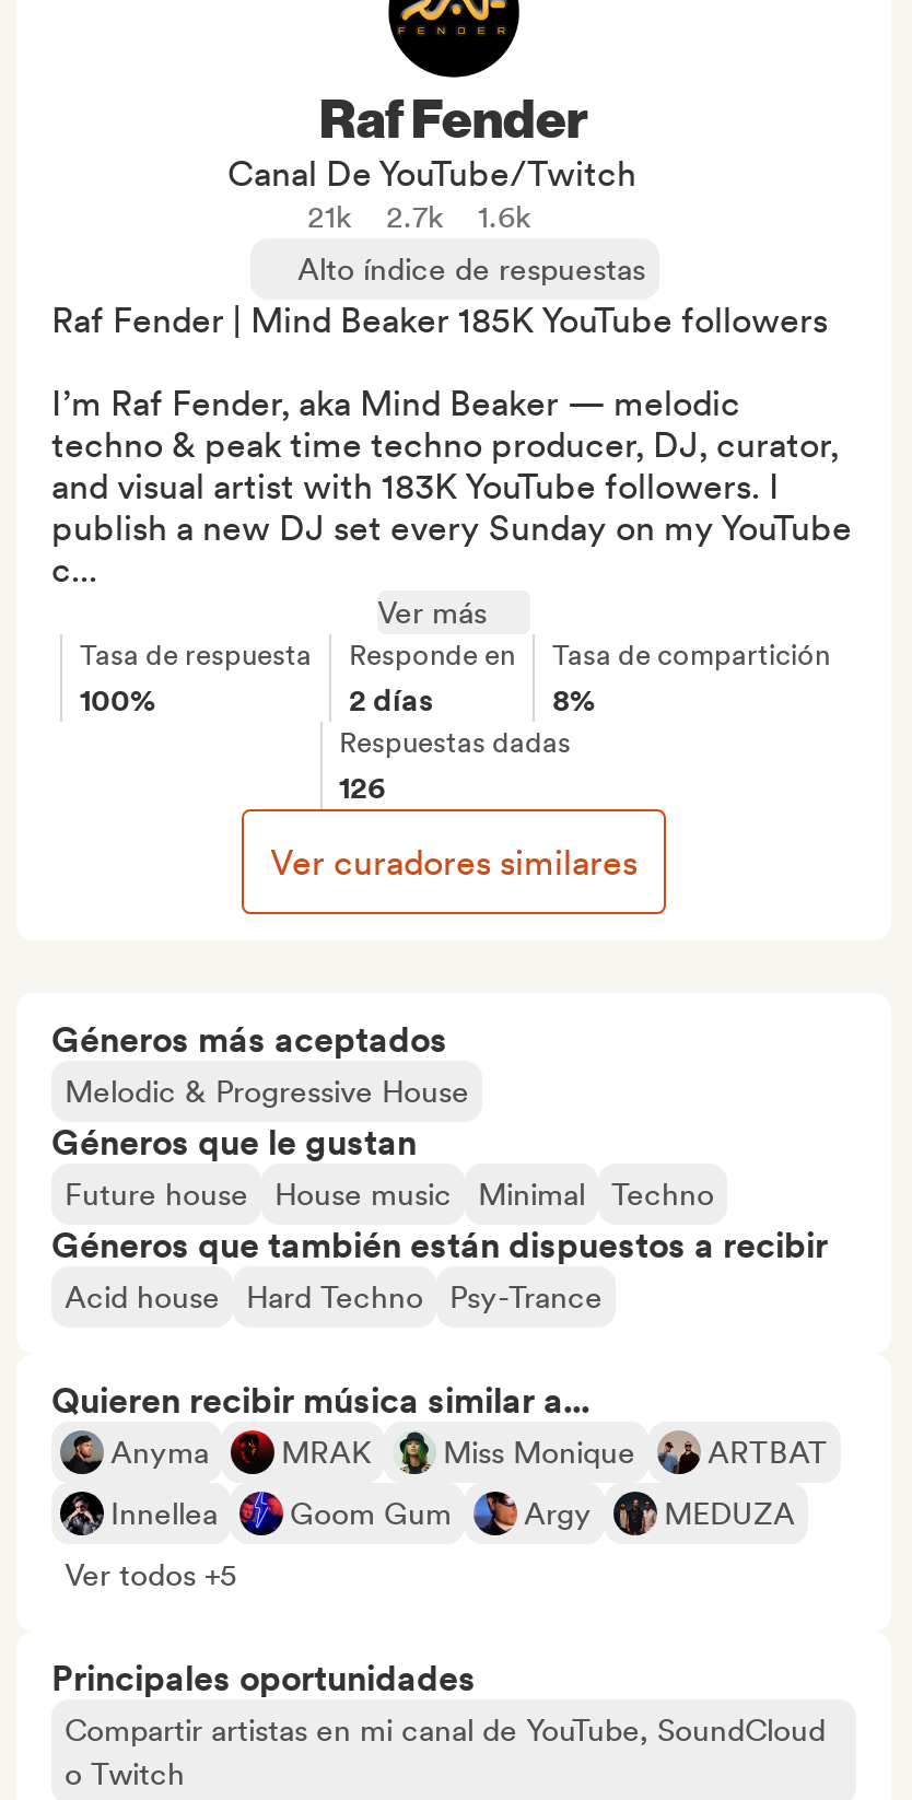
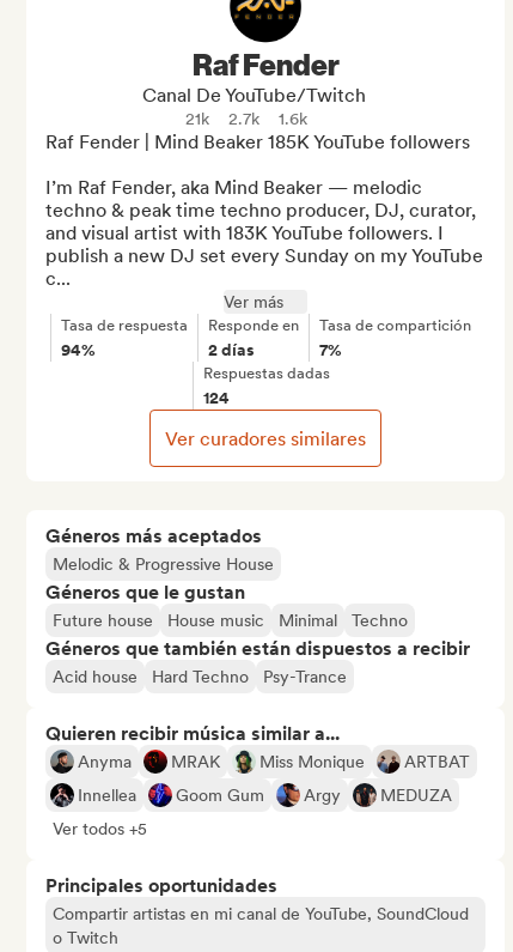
- Alto índice de respuestas

- 100%
+ 94%

- 8%
+ 7%

- 126
+ 124
